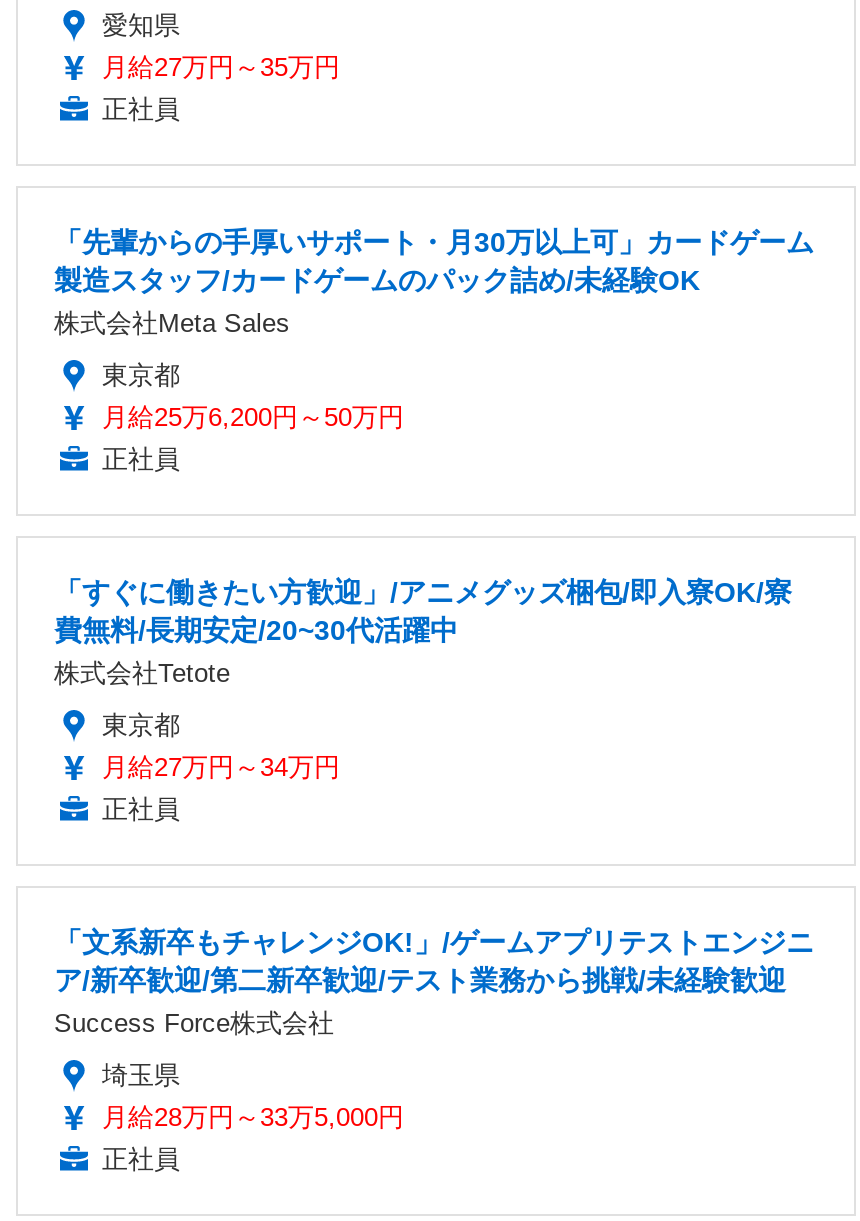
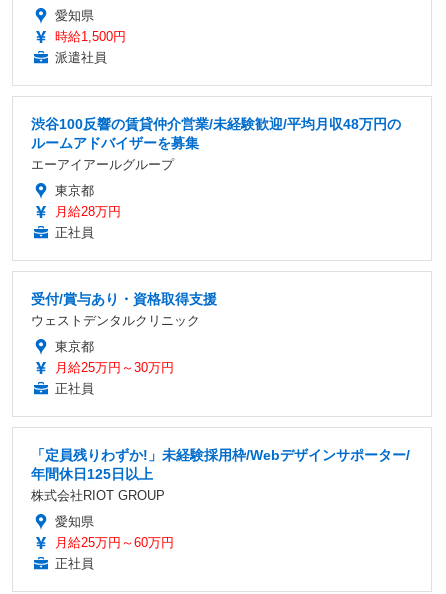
- 月給27万円～35万円
- 正社員
+ 時給1,500円
+ 派遣社員

- 「先輩からの手厚いサポート・月30万以上可」カードゲーム
- 製造スタッフ/カードゲームのパック詰め/未経験OK
- 株式会社Meta Sales
+ 渋谷100反響の賃貸仲介営業/未経験歓迎/平均月収48万円の
+ ルームアドバイザーを募集
+ エーアイアールグループ

- 月給25万6,200円～50万円
+ 月給28万円

- 「すぐに働きたい方歓迎」/アニメグッズ梱包/即入寮OK/寮
- 費無料/長期安定/20~30代活躍中
- 株式会社Tetote
+ 受付/賞与あり・資格取得支援
+ ウェストデンタルクリニック

- 月給27万円～34万円
+ 月給25万円～30万円

- 「文系新卒もチャレンジOK!」/ゲームアプリテストエンジニ
- ア/新卒歓迎/第二新卒歓迎/テスト業務から挑戦/未経験歓迎
- Success Force株式会社
+ 「定員残りわずか!」未経験採用枠/Webデザインサポーター/
+ 年間休日125日以上
+ 株式会社RIOT GROUP

- 埼玉県
- 月給28万円～33万5,000円
+ 愛知県
+ 月給25万円～60万円
